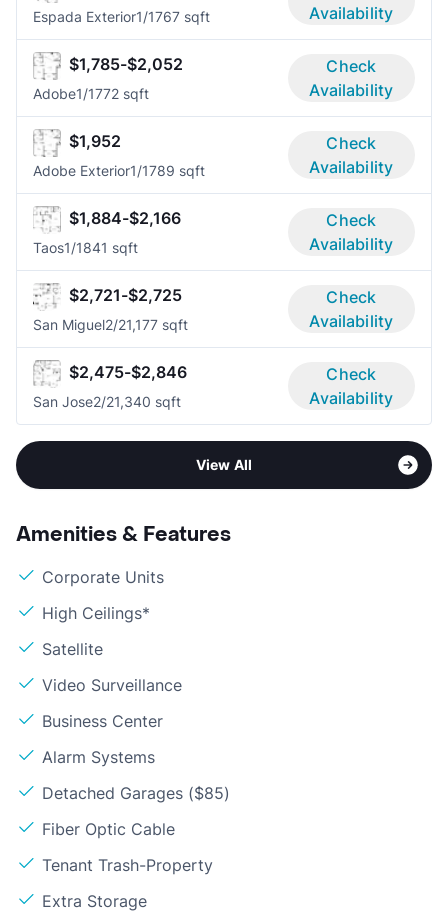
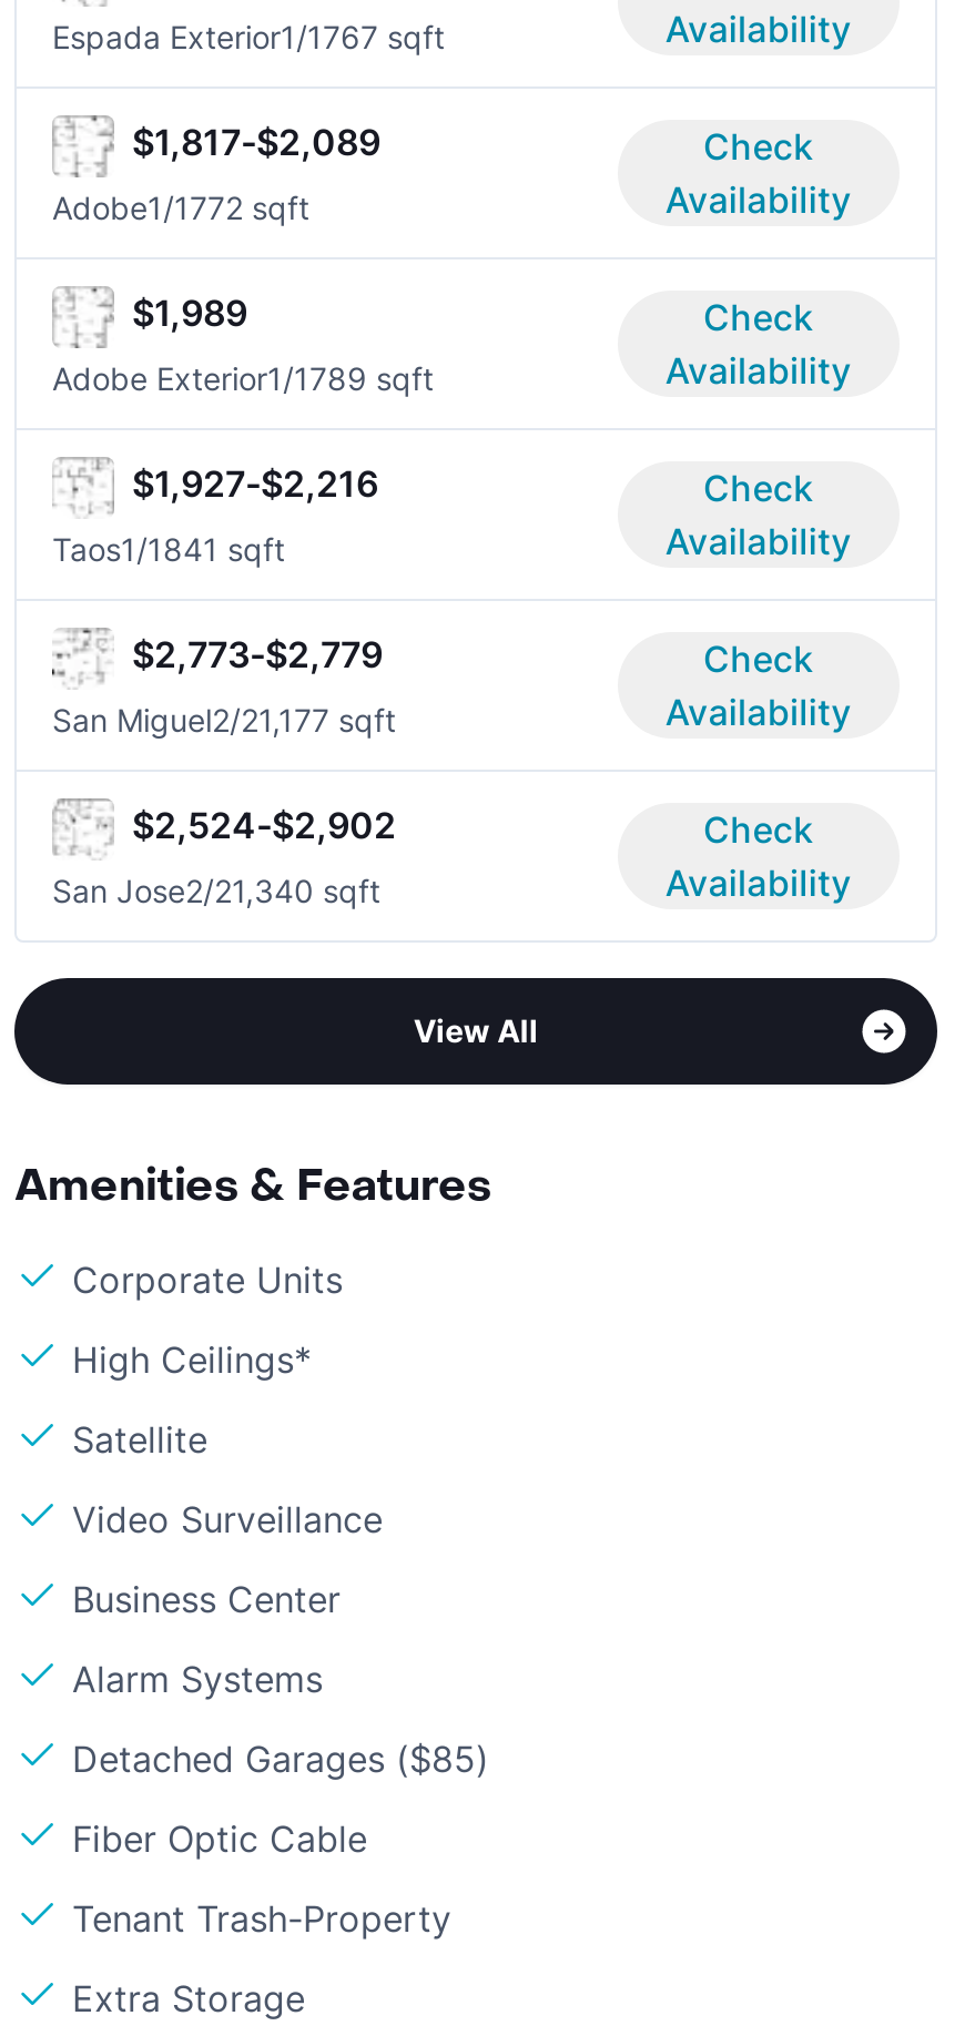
- $1,785-$2,052
+ $1,817-$2,089

- $1,952
+ $1,989

- $1,884-$2,166
+ $1,927-$2,216

- $2,721-$2,725
+ $2,773-$2,779

- $2,475-$2,846
+ $2,524-$2,902
